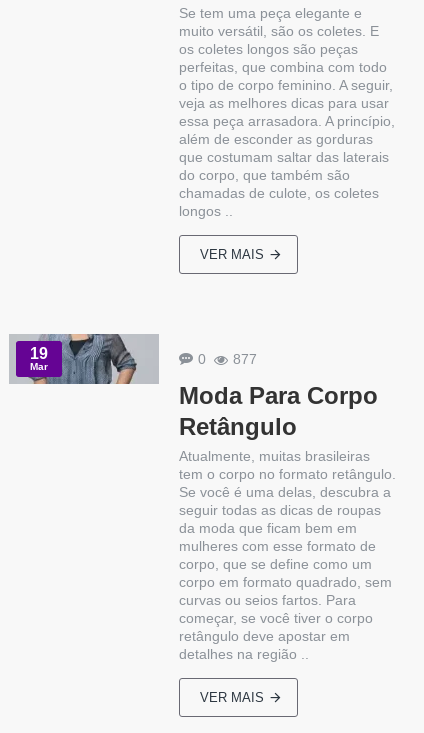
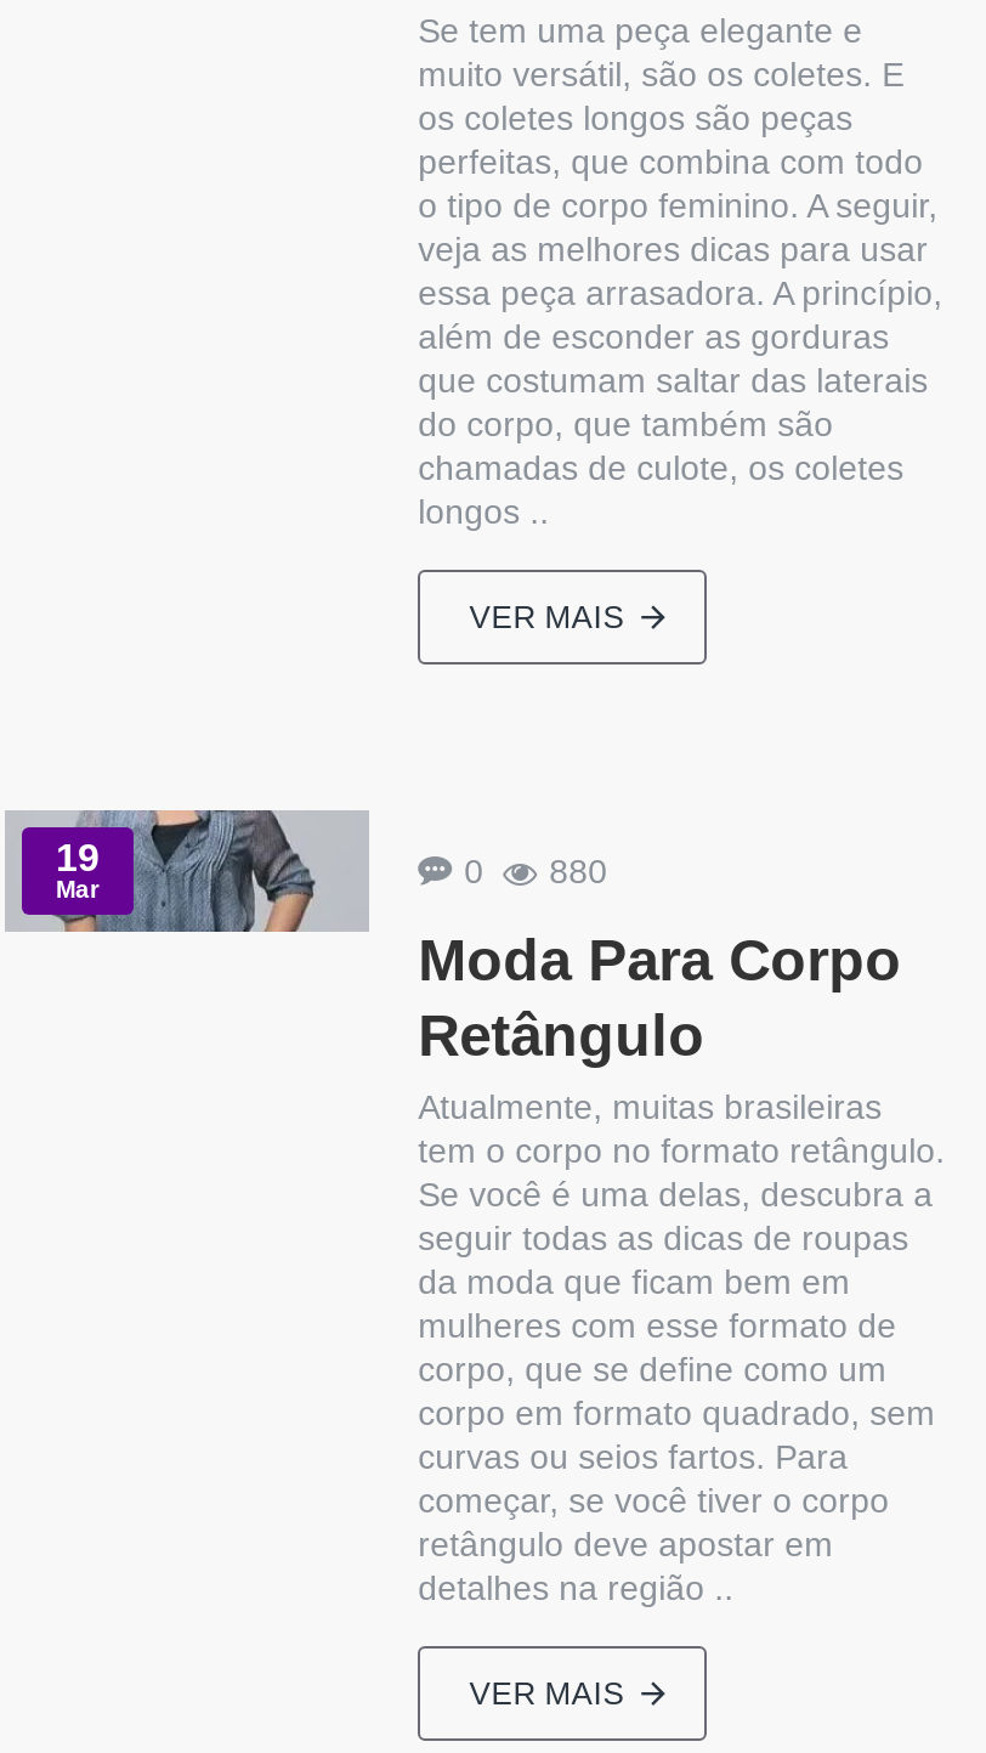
- 0 877
+ 0 880
